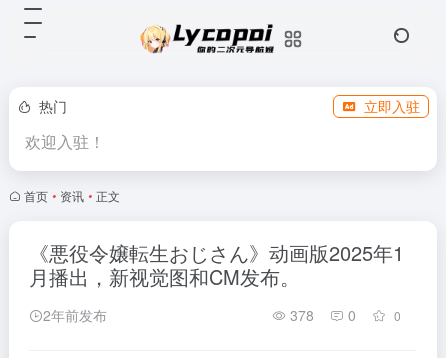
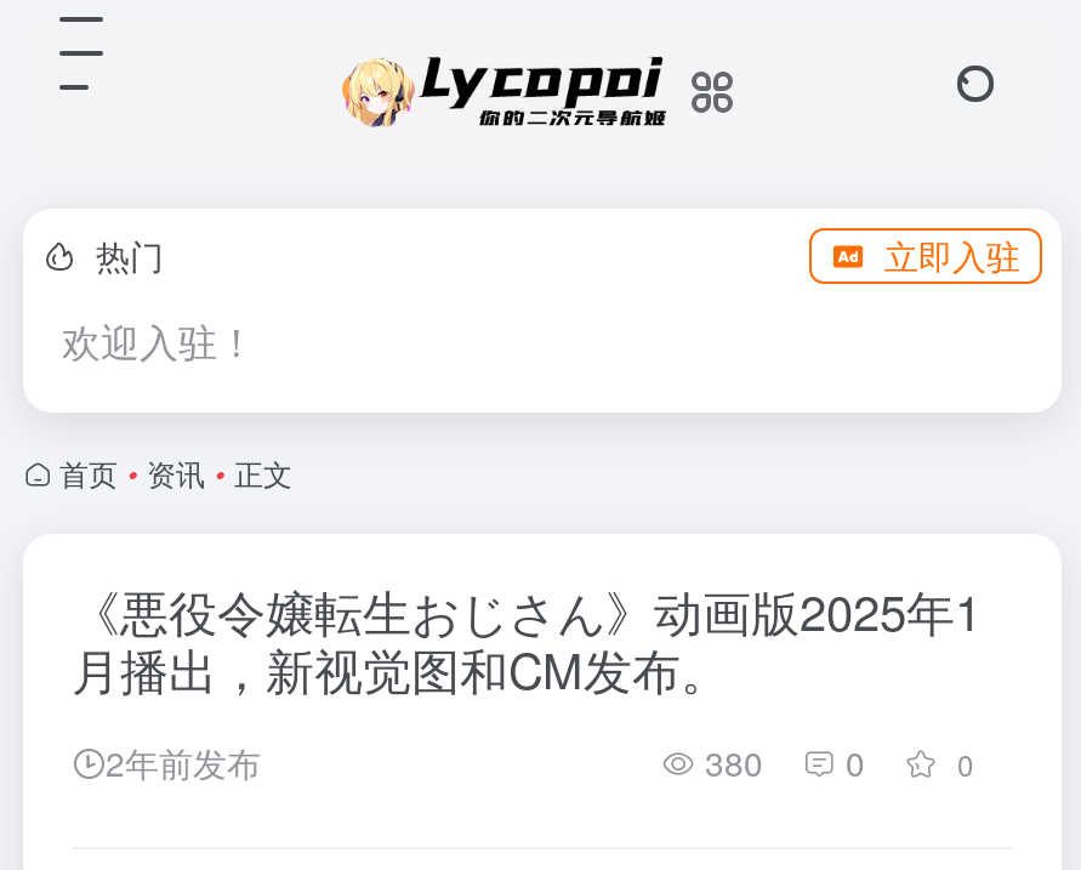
- 378 0
+ 380 0
